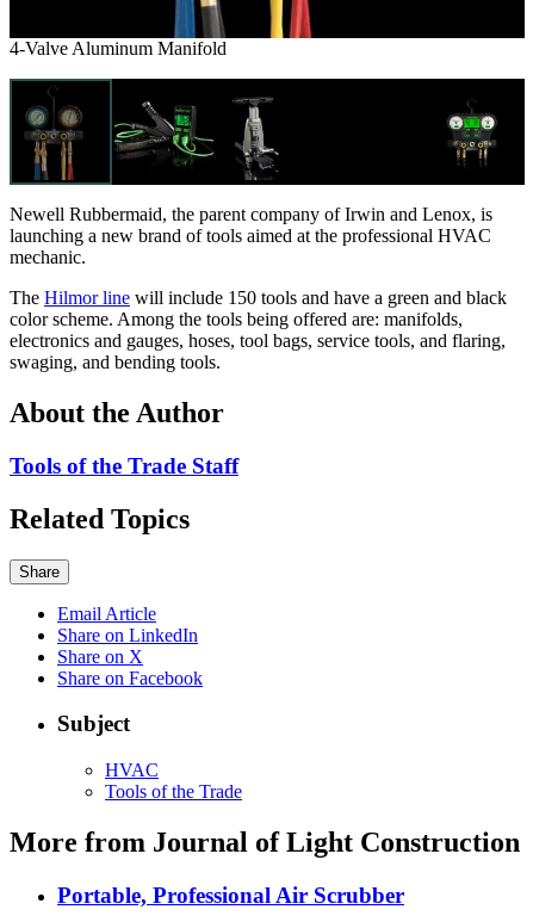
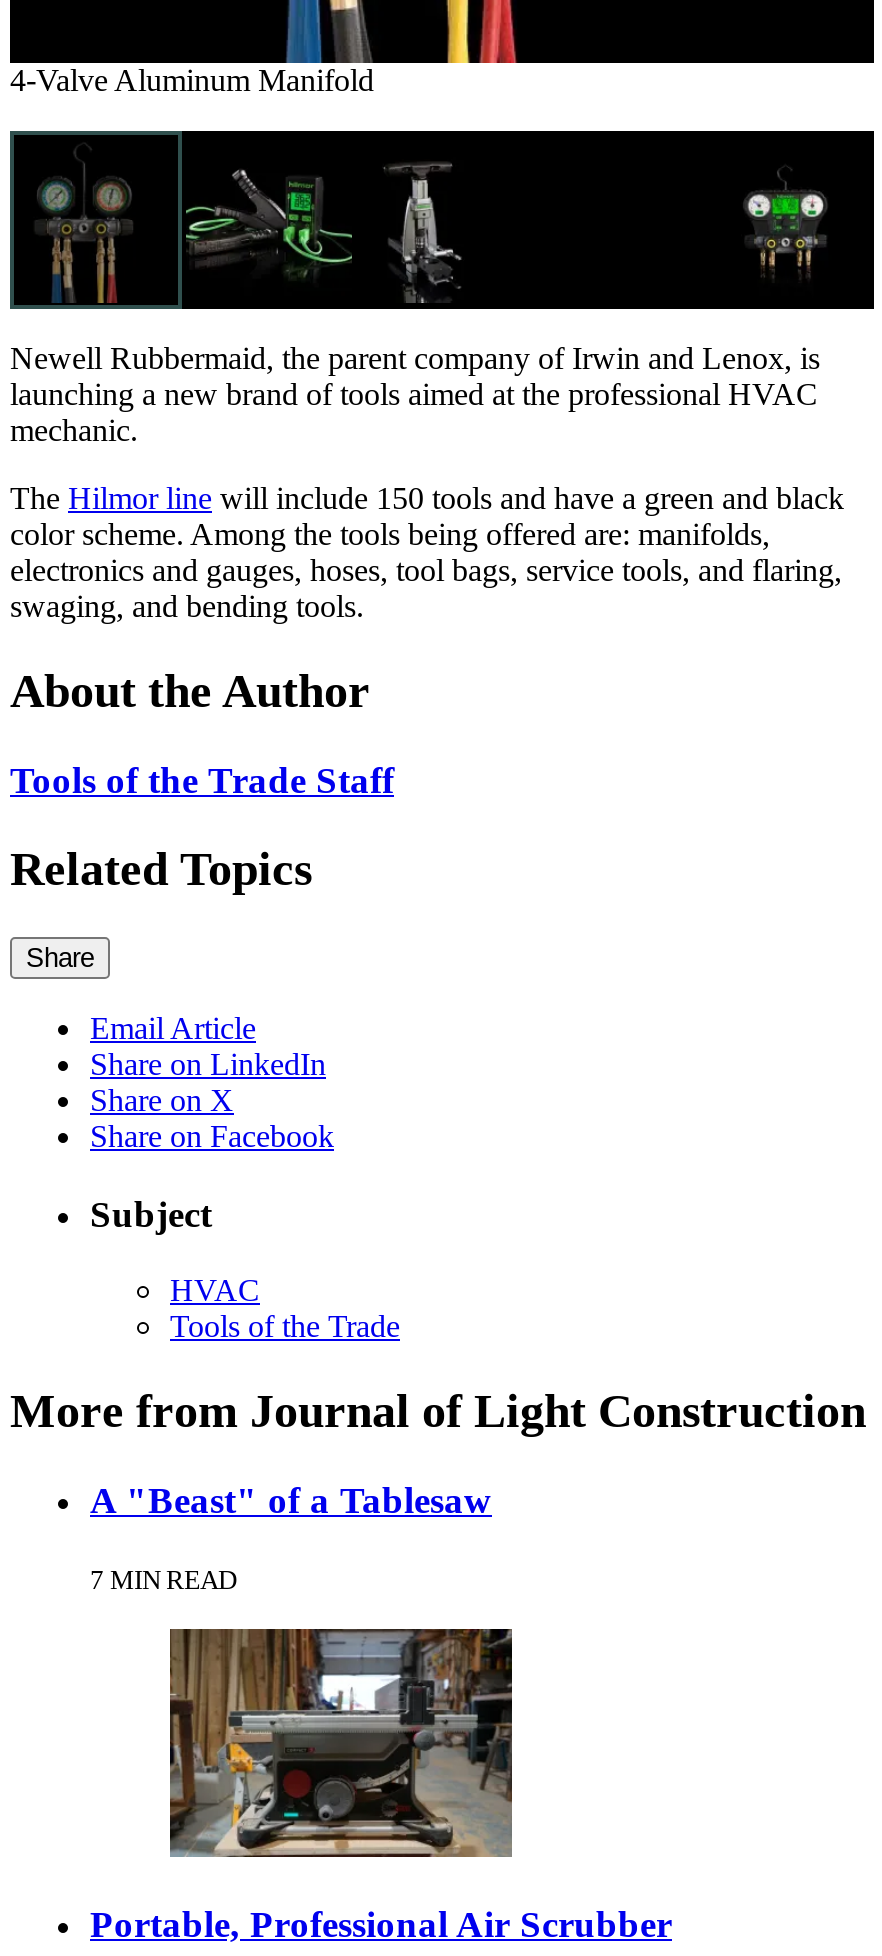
+ A "Beast" of a Tablesaw
+ 7 MIN READ

+ [image]
